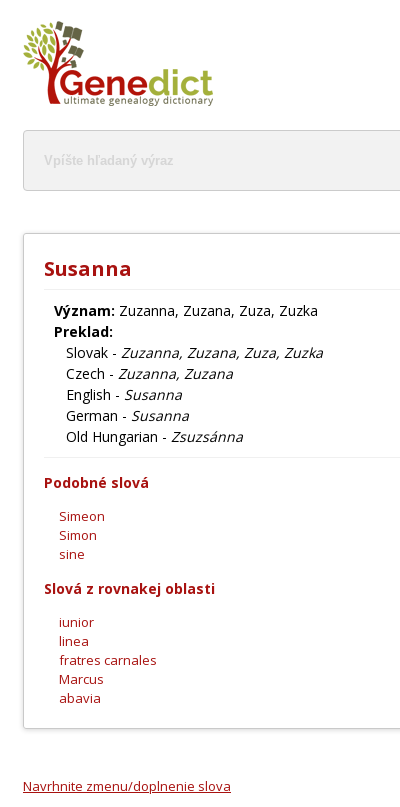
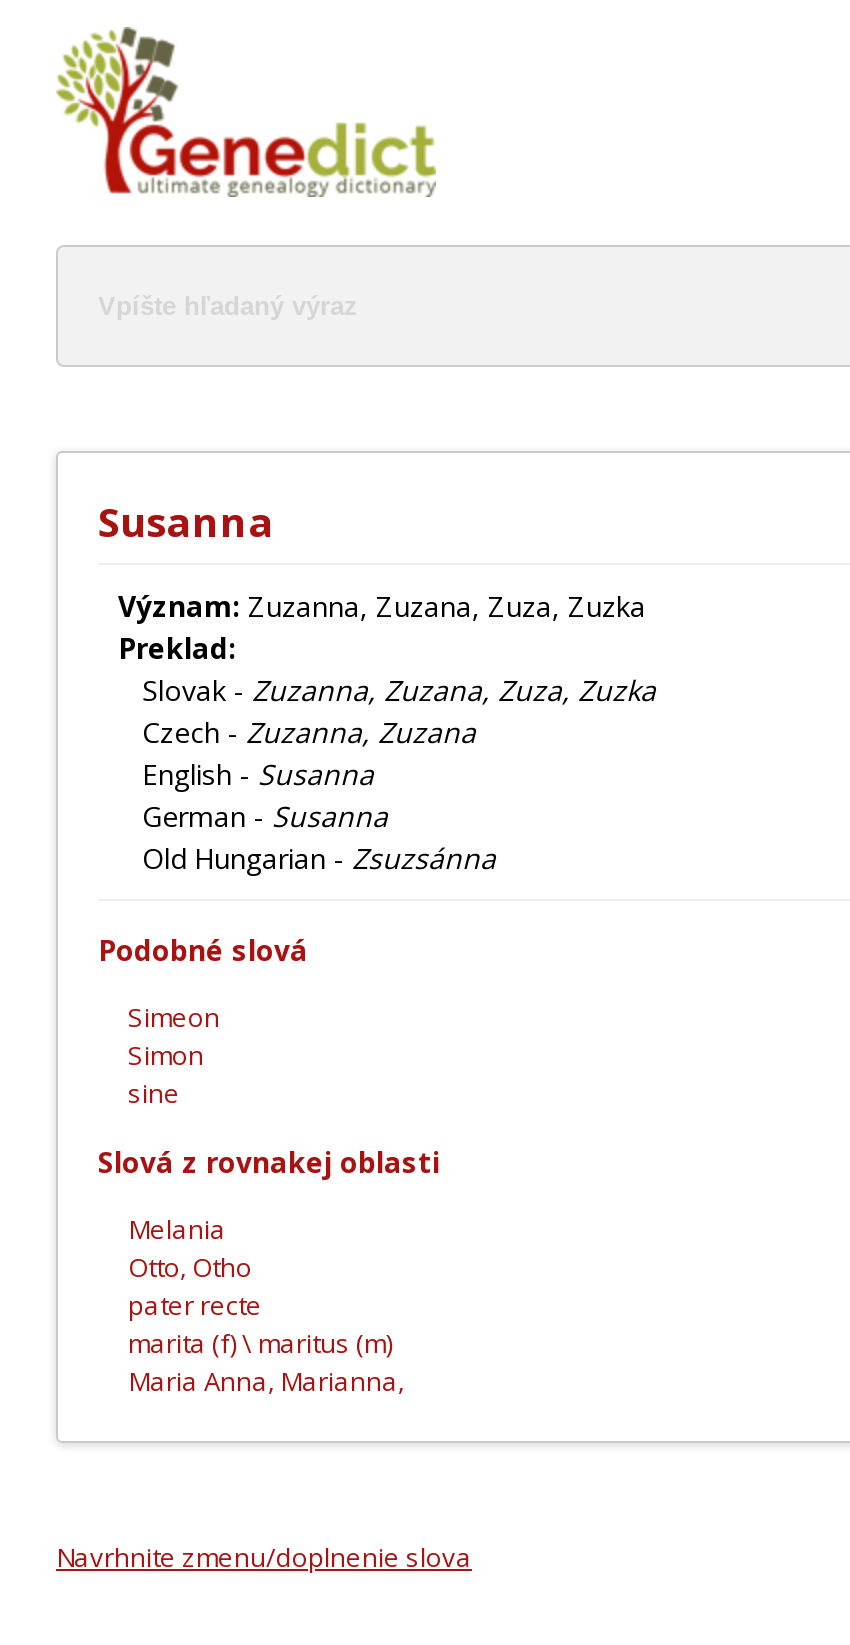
- iunior
- linea
- fratres carnales
- Marcus
- abavia
+ Melania
+ Otto, Otho
+ pater recte
+ marita (f) \ maritus (m)
+ Maria Anna, Marianna,
